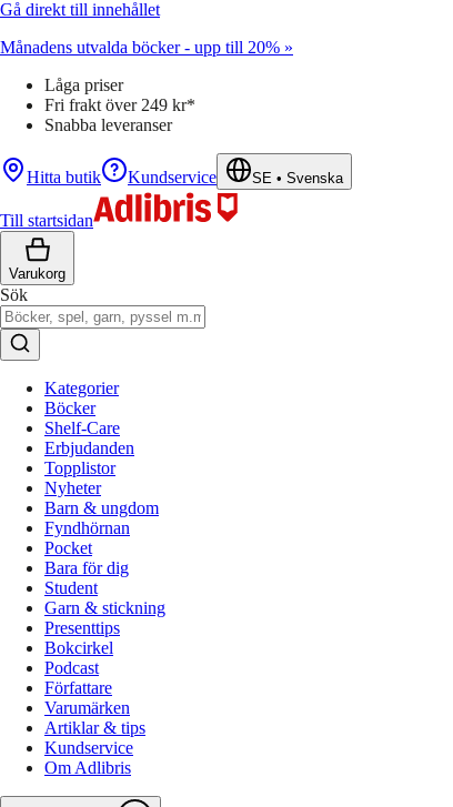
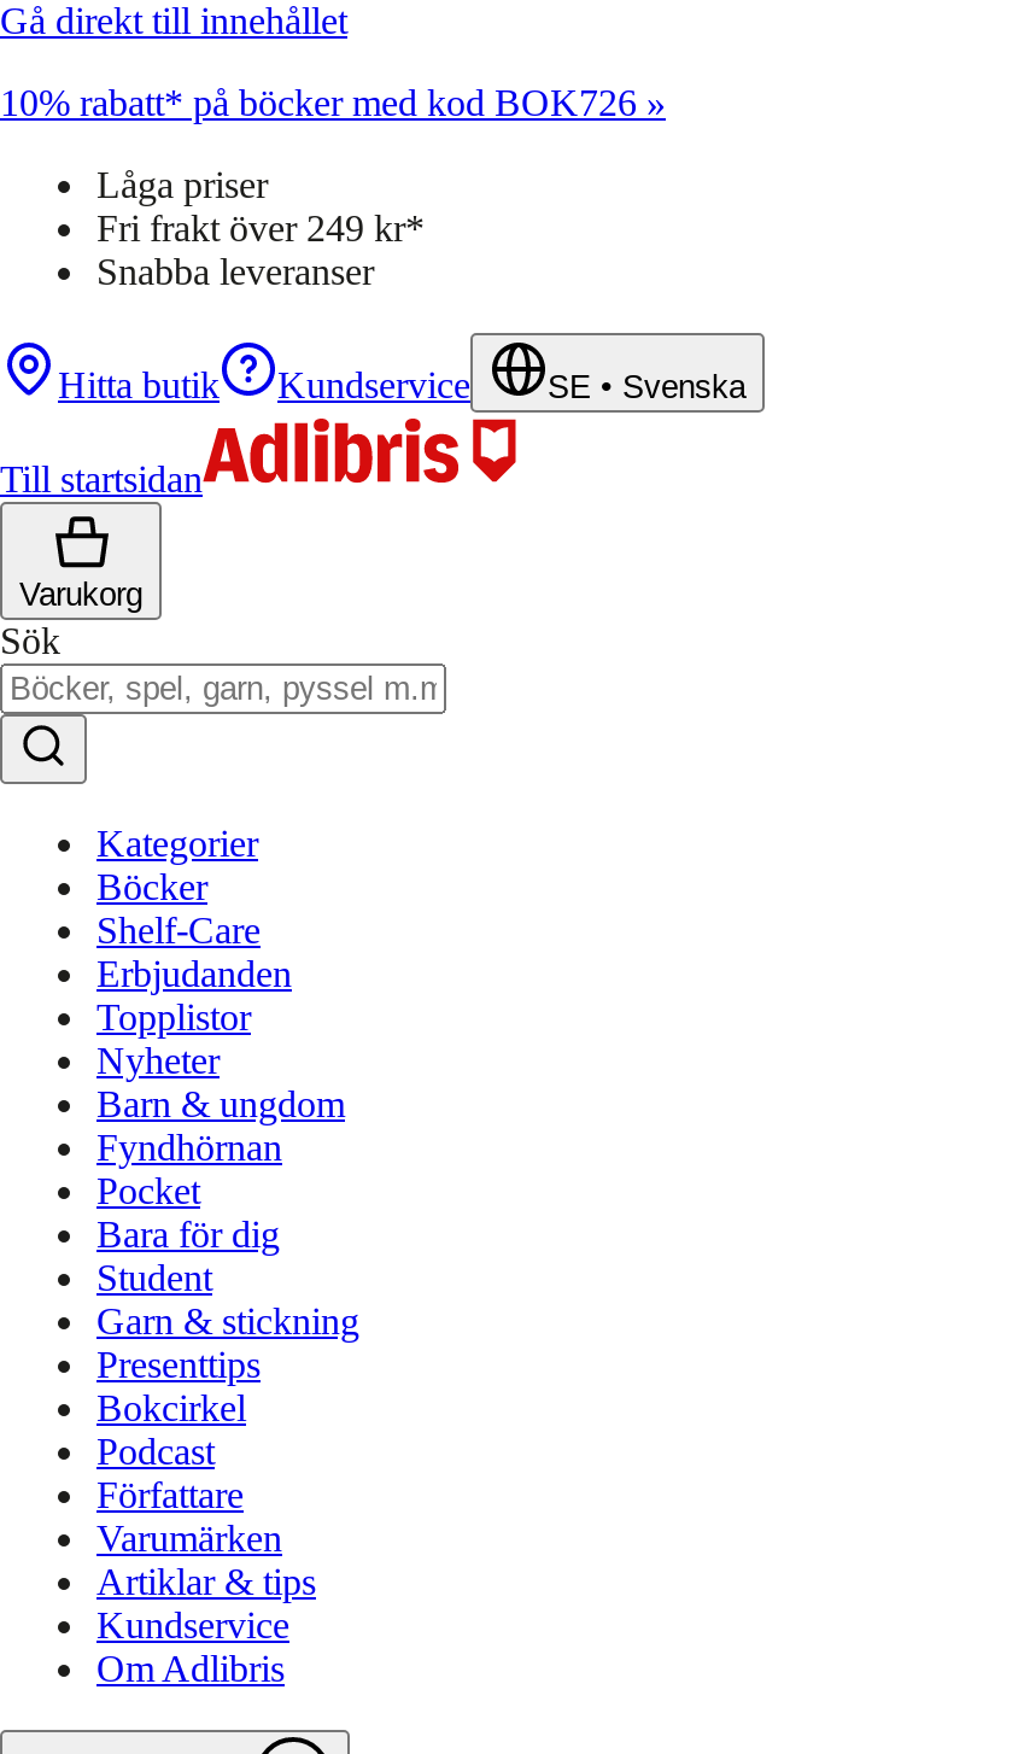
- Månadens utvalda böcker - upp till 20% »
+ 10% rabatt* på böcker med kod BOK726 »
